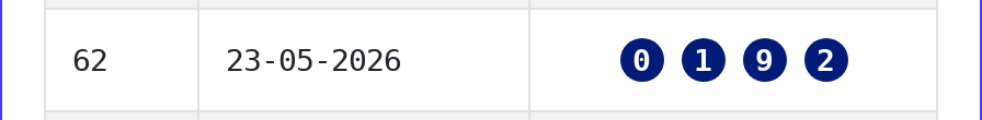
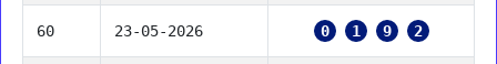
- 62
+ 60
